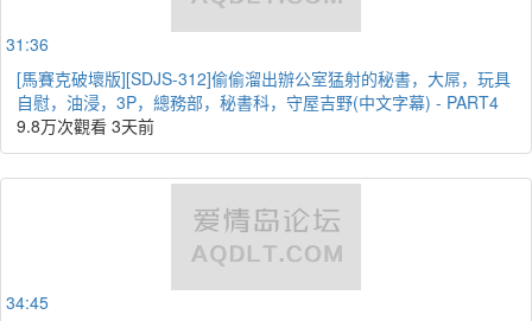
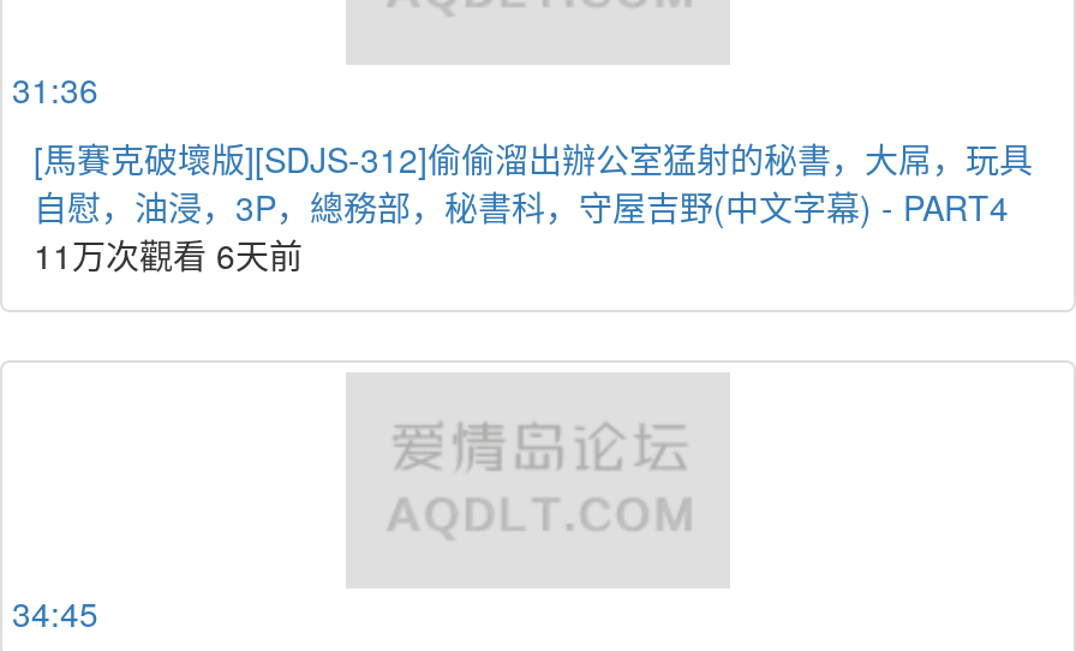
- 9.8万次觀看 3天前
+ 11万次觀看 6天前
